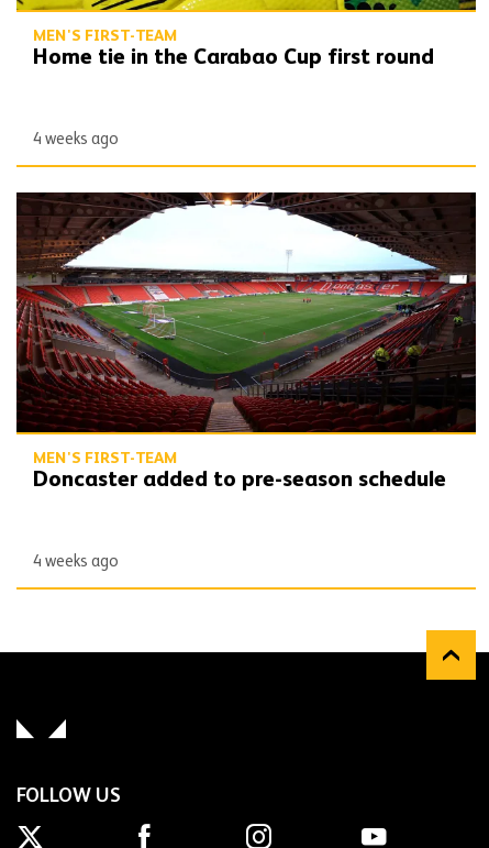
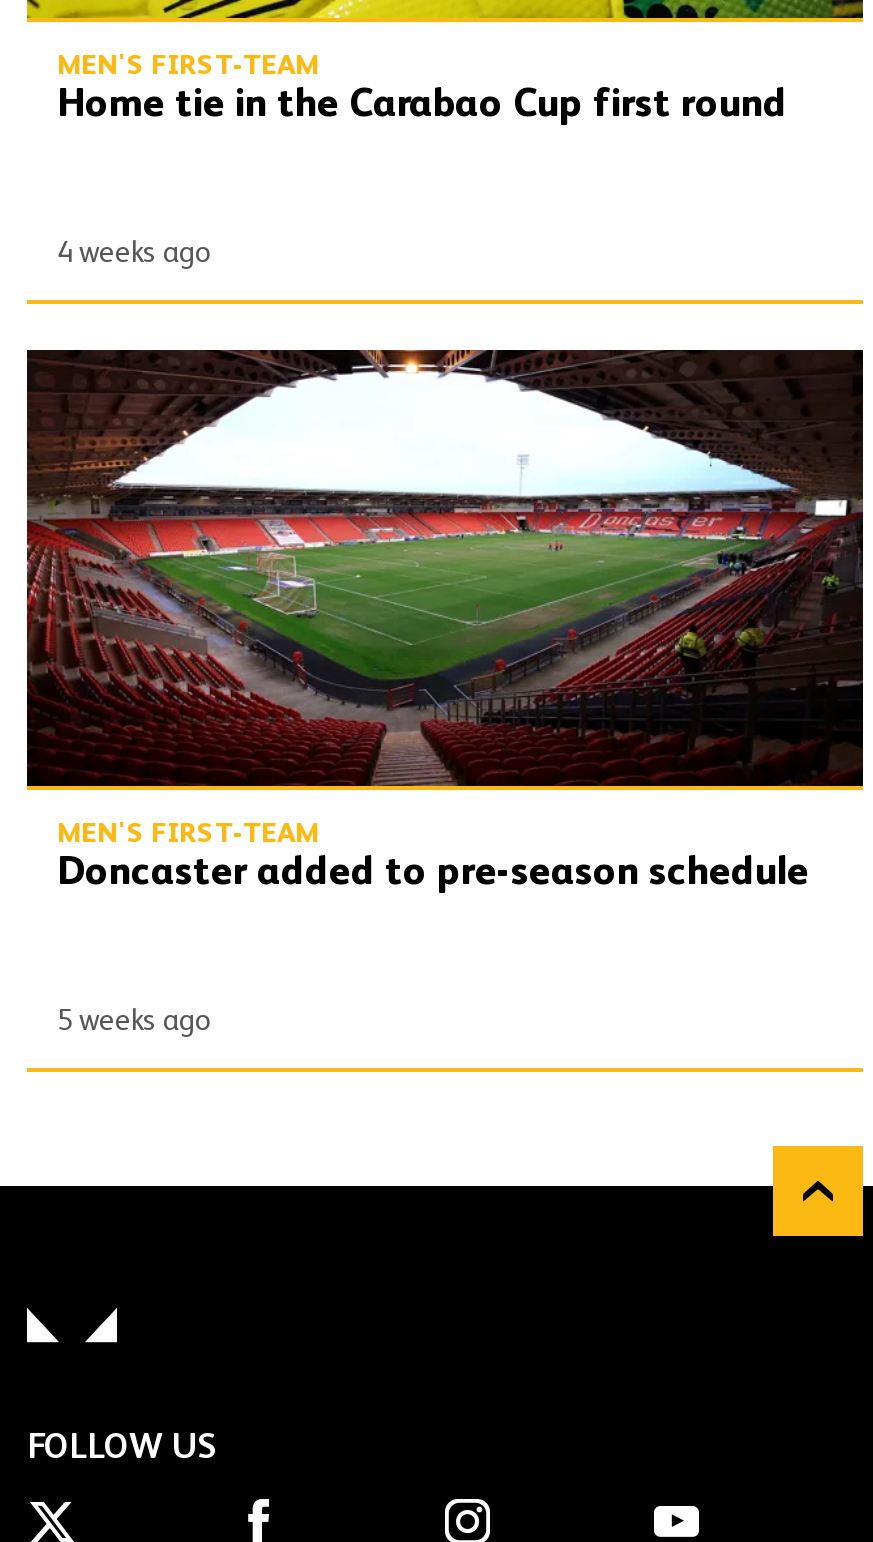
- 4 weeks ago
+ 5 weeks ago
